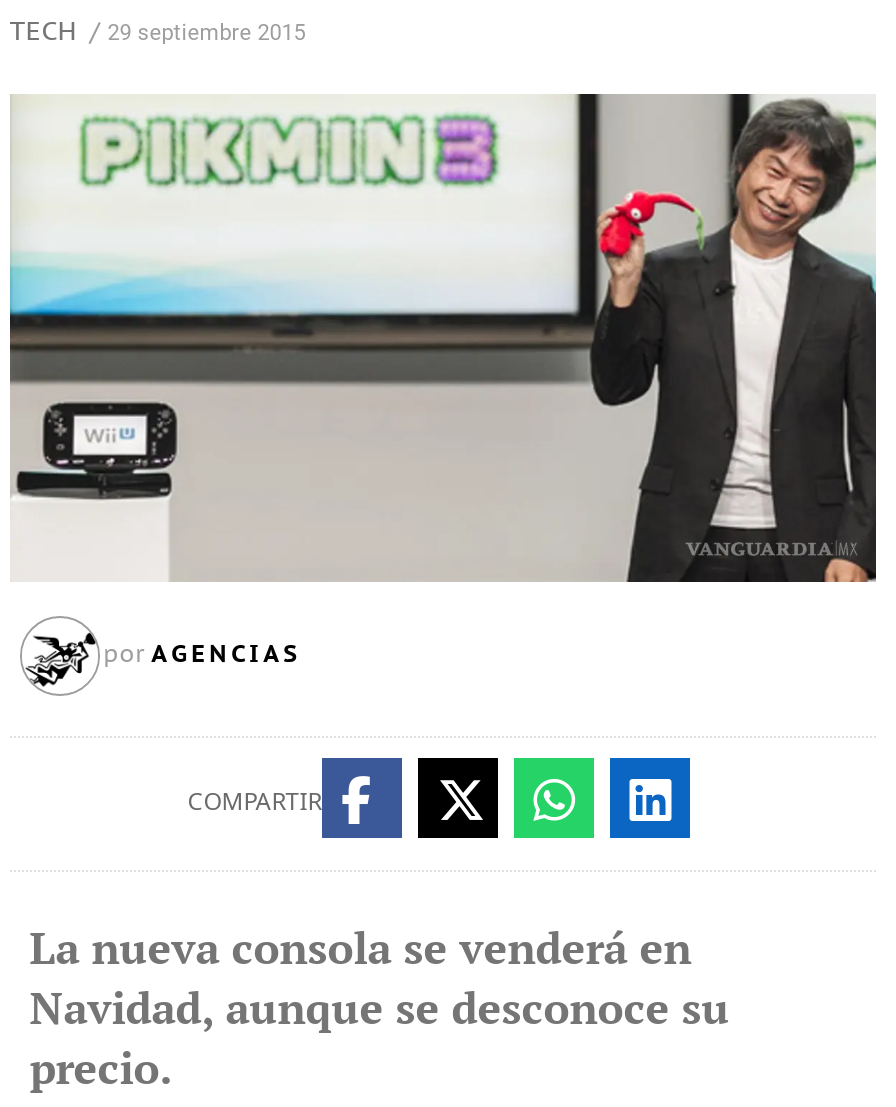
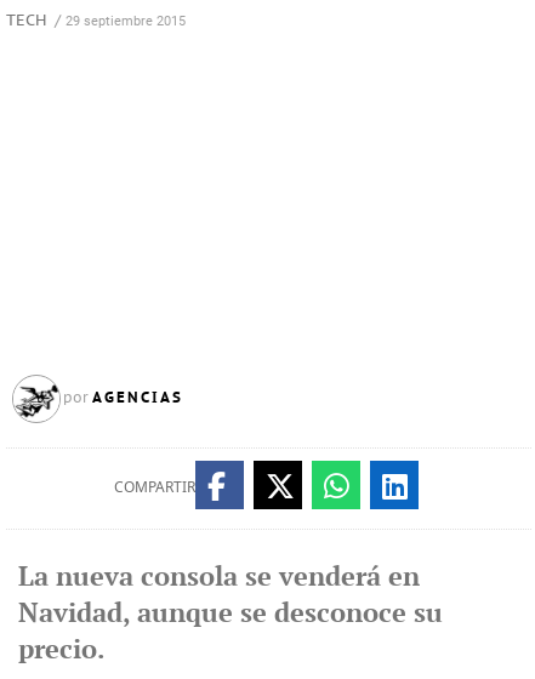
- [image]
